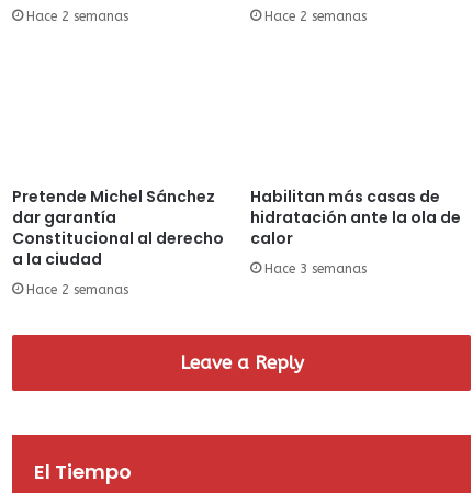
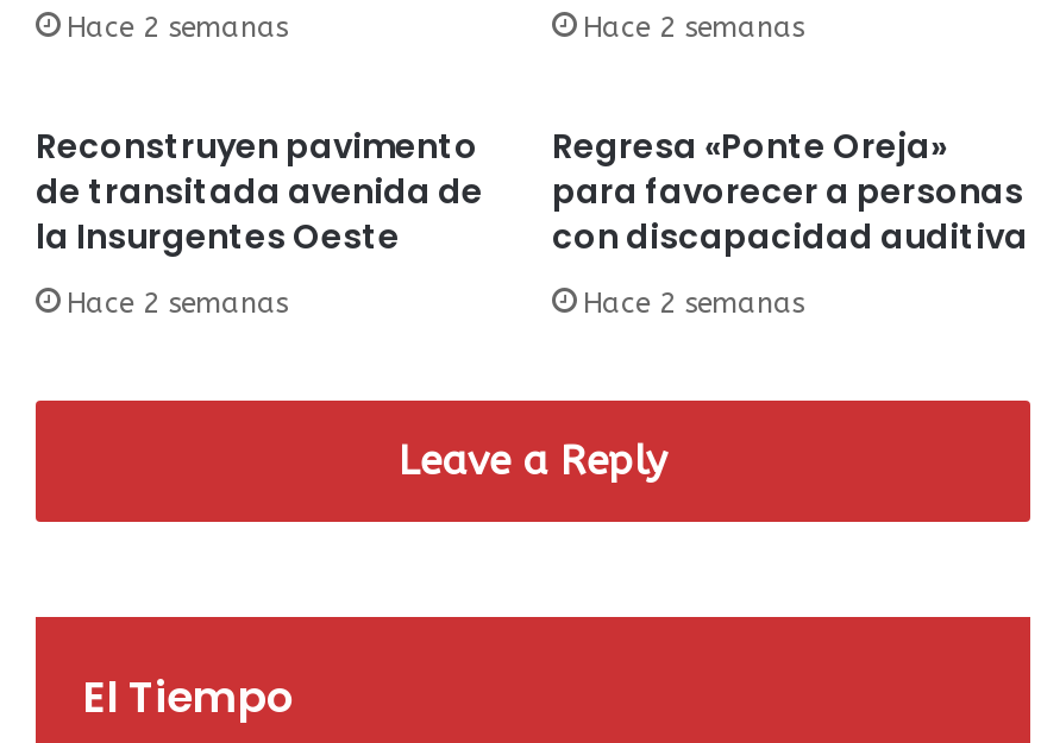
- Pretende Michel Sánchez
- dar garantía
- Constitucional al derecho
- a la ciudad
+ Reconstruyen pavimento
+ de transitada avenida de
+ la Insurgentes Oeste

- Habilitan más casas de
- hidratación ante la ola de
- calor
+ Regresa «Ponte Oreja»
+ para favorecer a personas
+ con discapacidad auditiva

- Hace 3 semanas
+ Hace 2 semanas
